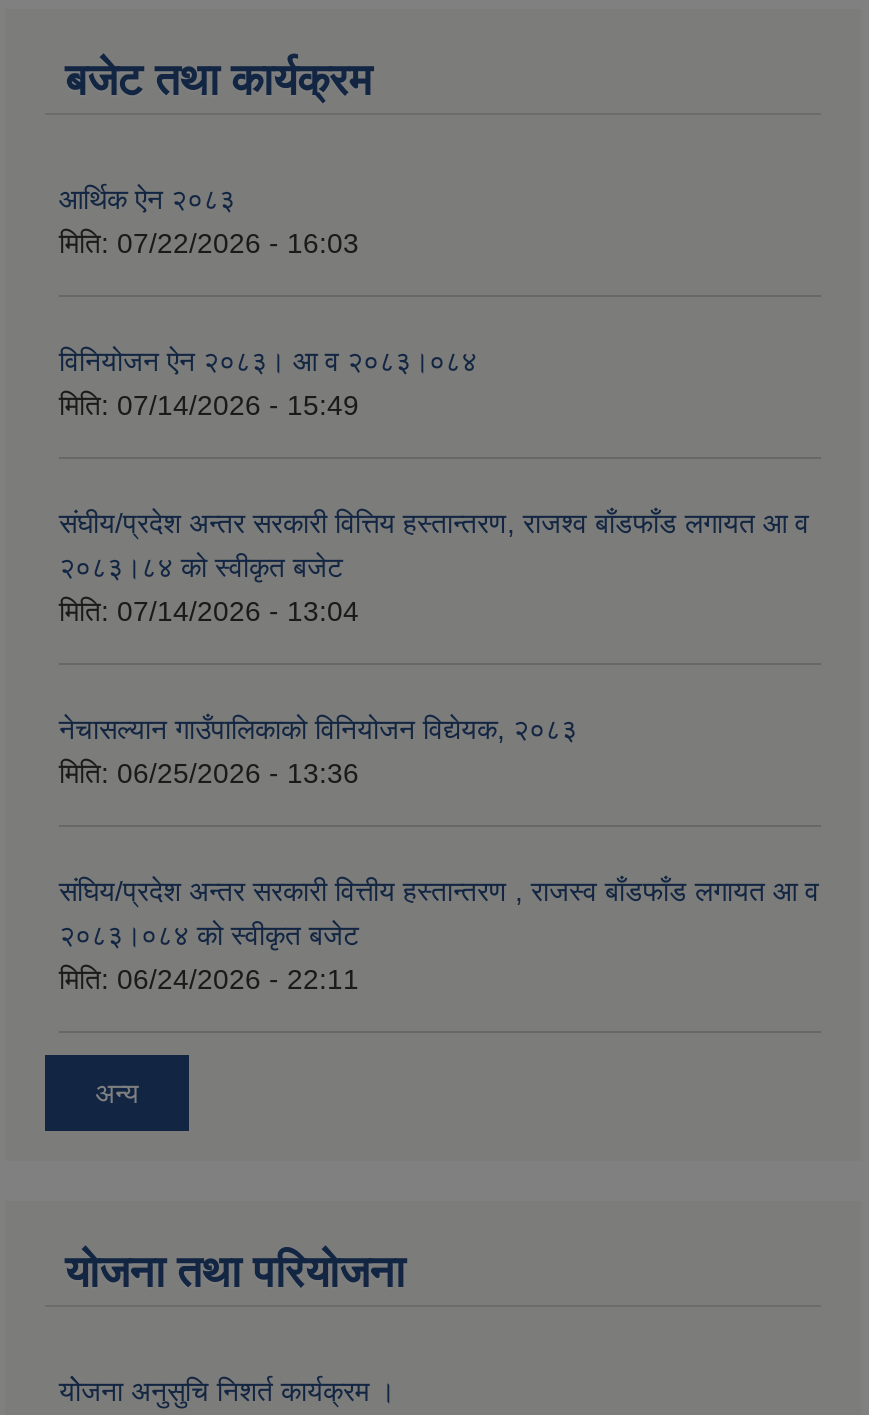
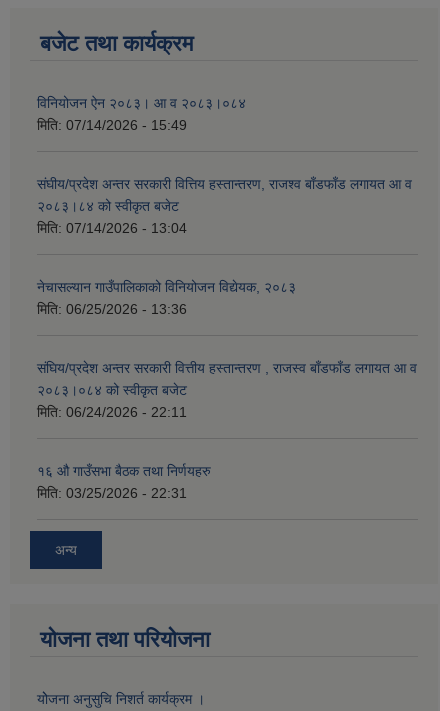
- आर्थिक ऐन २०८३
- मिति: 07/22/2026 - 16:03

moved up: विनियोजन ऐन २०८३। आ व २०८३।०८४ | मिति: 07/14/2026 - 15:49 | संघीय/प्रदेश अन्तर सरकारी वित्तिय हस्तान्तरण, राजश्व बाँडफाँड लगायत आ व | ... | २०८३।०८४ को स्वीकृत बजेट | मिति: 06/24/2026 - 22:11

+ १६ औ गाउँसभा बैठक तथा निर्णयहरु
+ मिति: 03/25/2026 - 22:31
